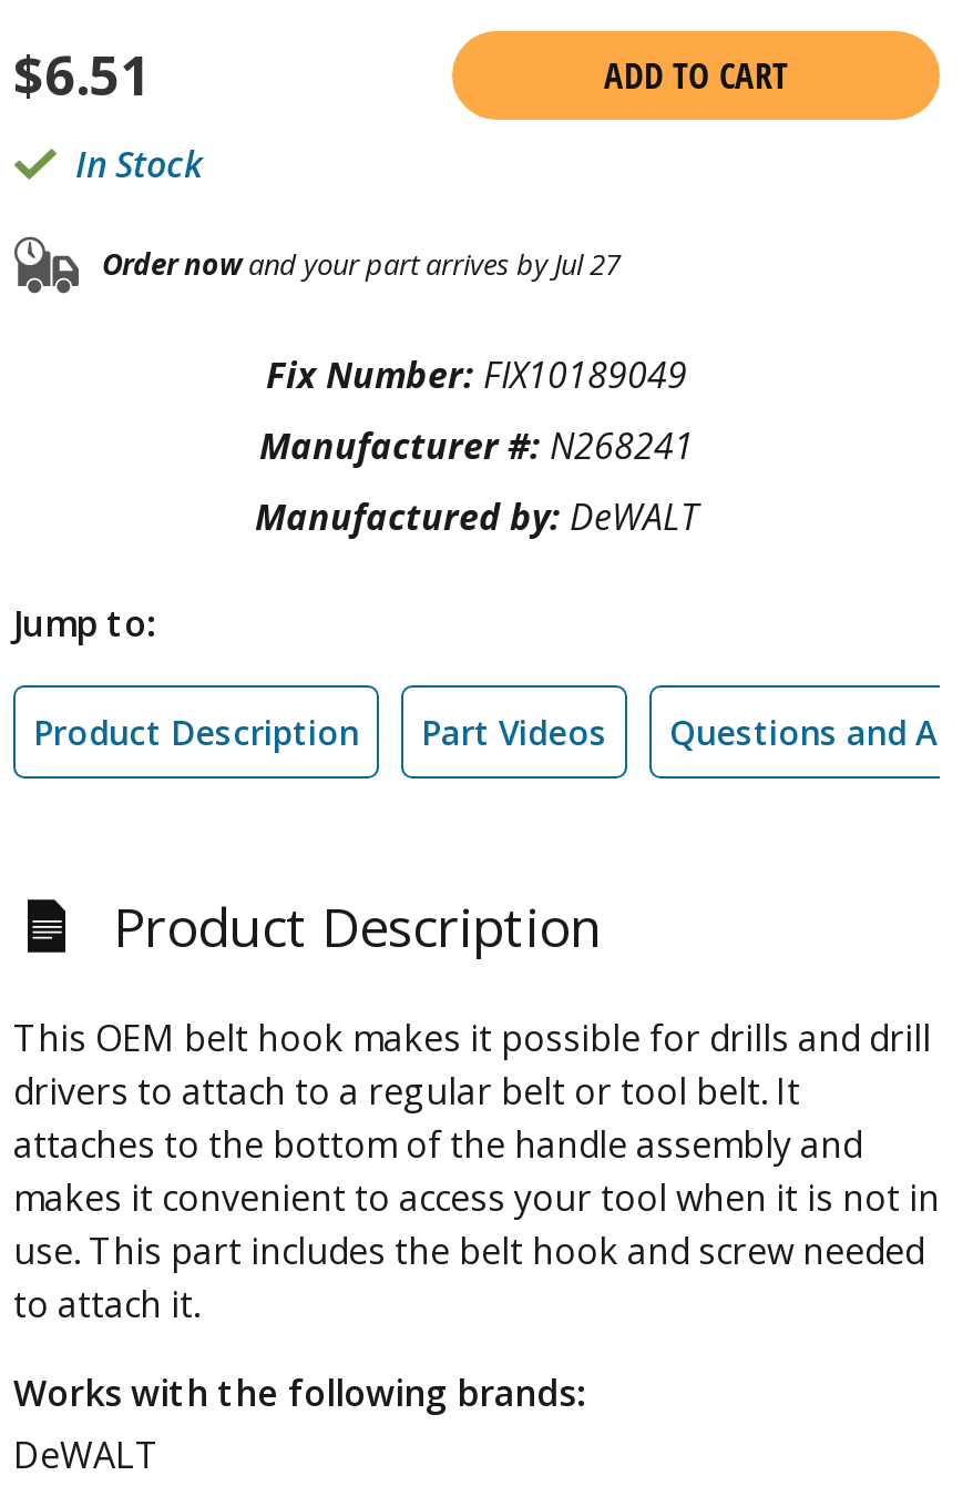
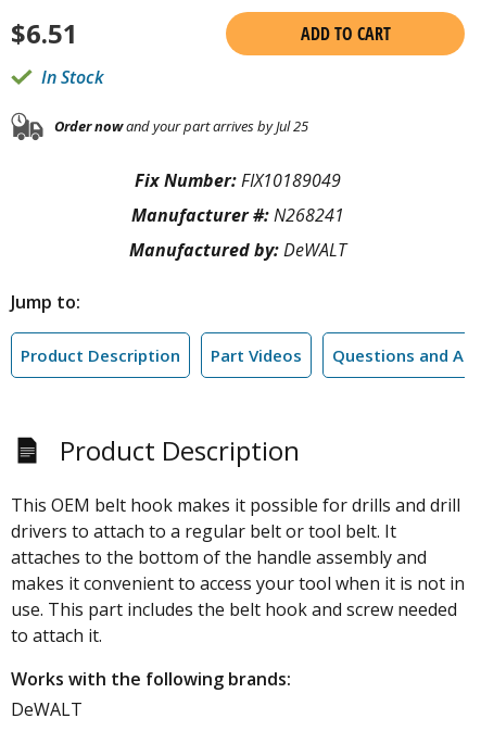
- Order nowand your part arrives by Jul 27
+ Order nowand your part arrives by Jul 25
